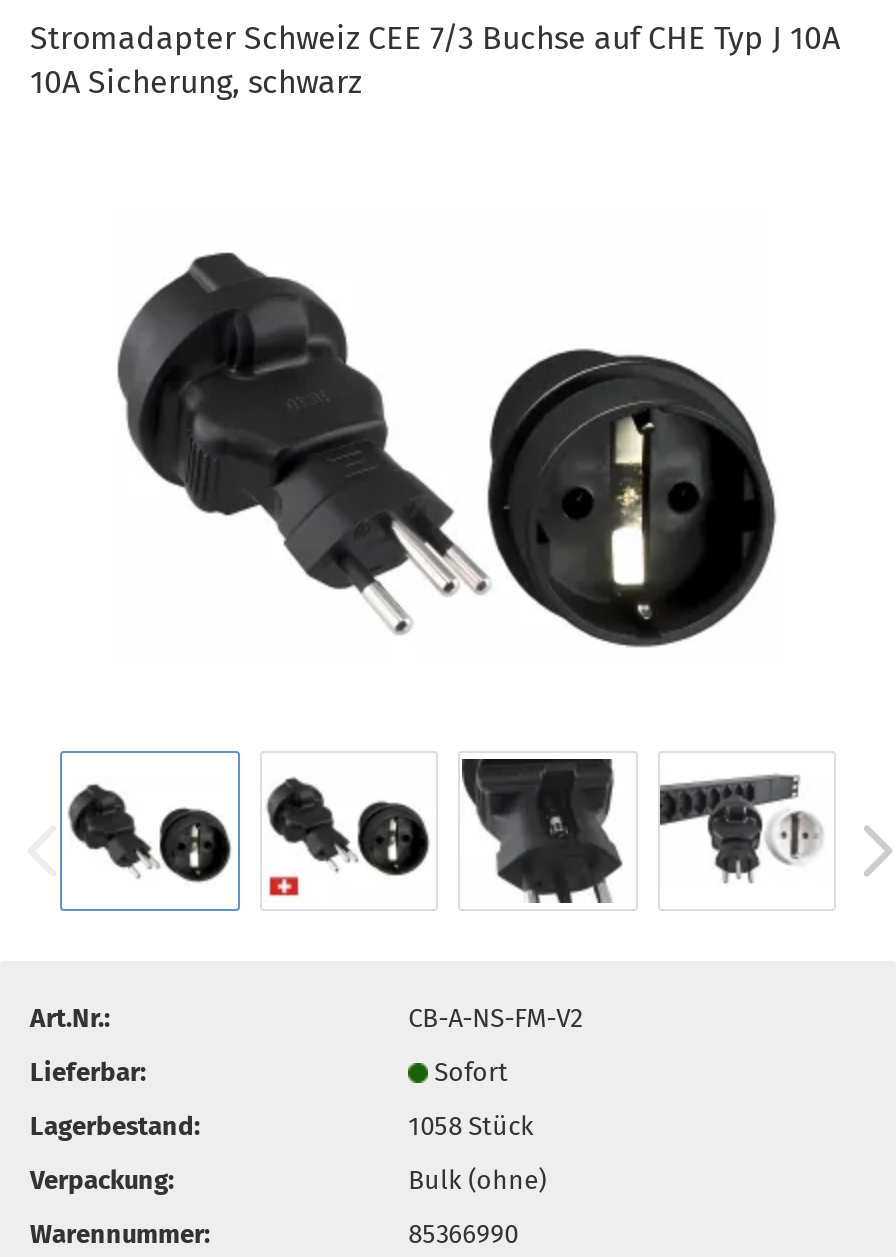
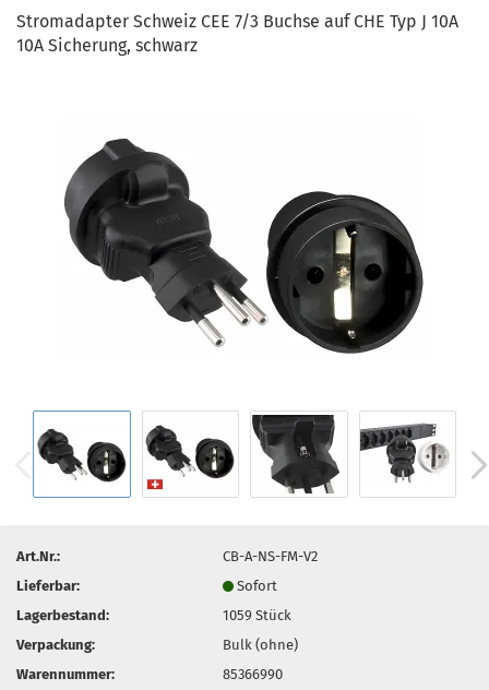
- 1058 Stück
+ 1059 Stück
